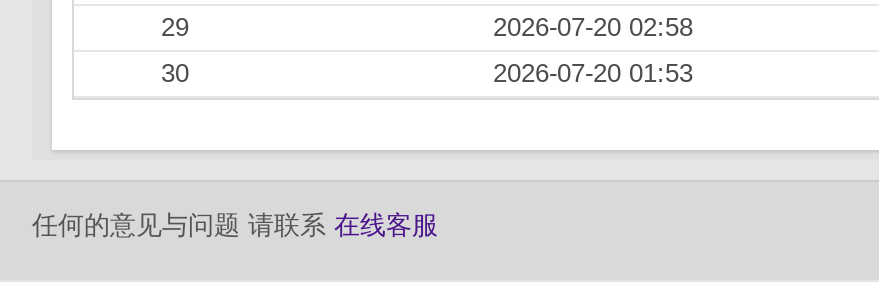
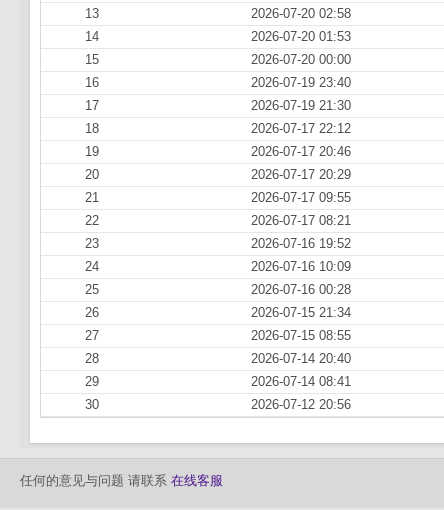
- 29
+ 13

- 30
+ 14

+ 15
+ 2026-07-20 00:00
+ 16
+ 2026-07-19 23:40
+ 17
+ 2026-07-19 21:30
+ 18
+ 2026-07-17 22:12
+ 19
+ 2026-07-17 20:46
+ 20
+ 2026-07-17 20:29
+ 21
+ 2026-07-17 09:55
+ 22
+ 2026-07-17 08:21
+ 23
+ 2026-07-16 19:52
+ 24
+ 2026-07-16 10:09
+ 25
+ 2026-07-16 00:28
+ 26
+ 2026-07-15 21:34
+ 27
+ 2026-07-15 08:55
+ 28
+ 2026-07-14 20:40
+ 29
+ 2026-07-14 08:41
+ 30
+ 2026-07-12 20:56
